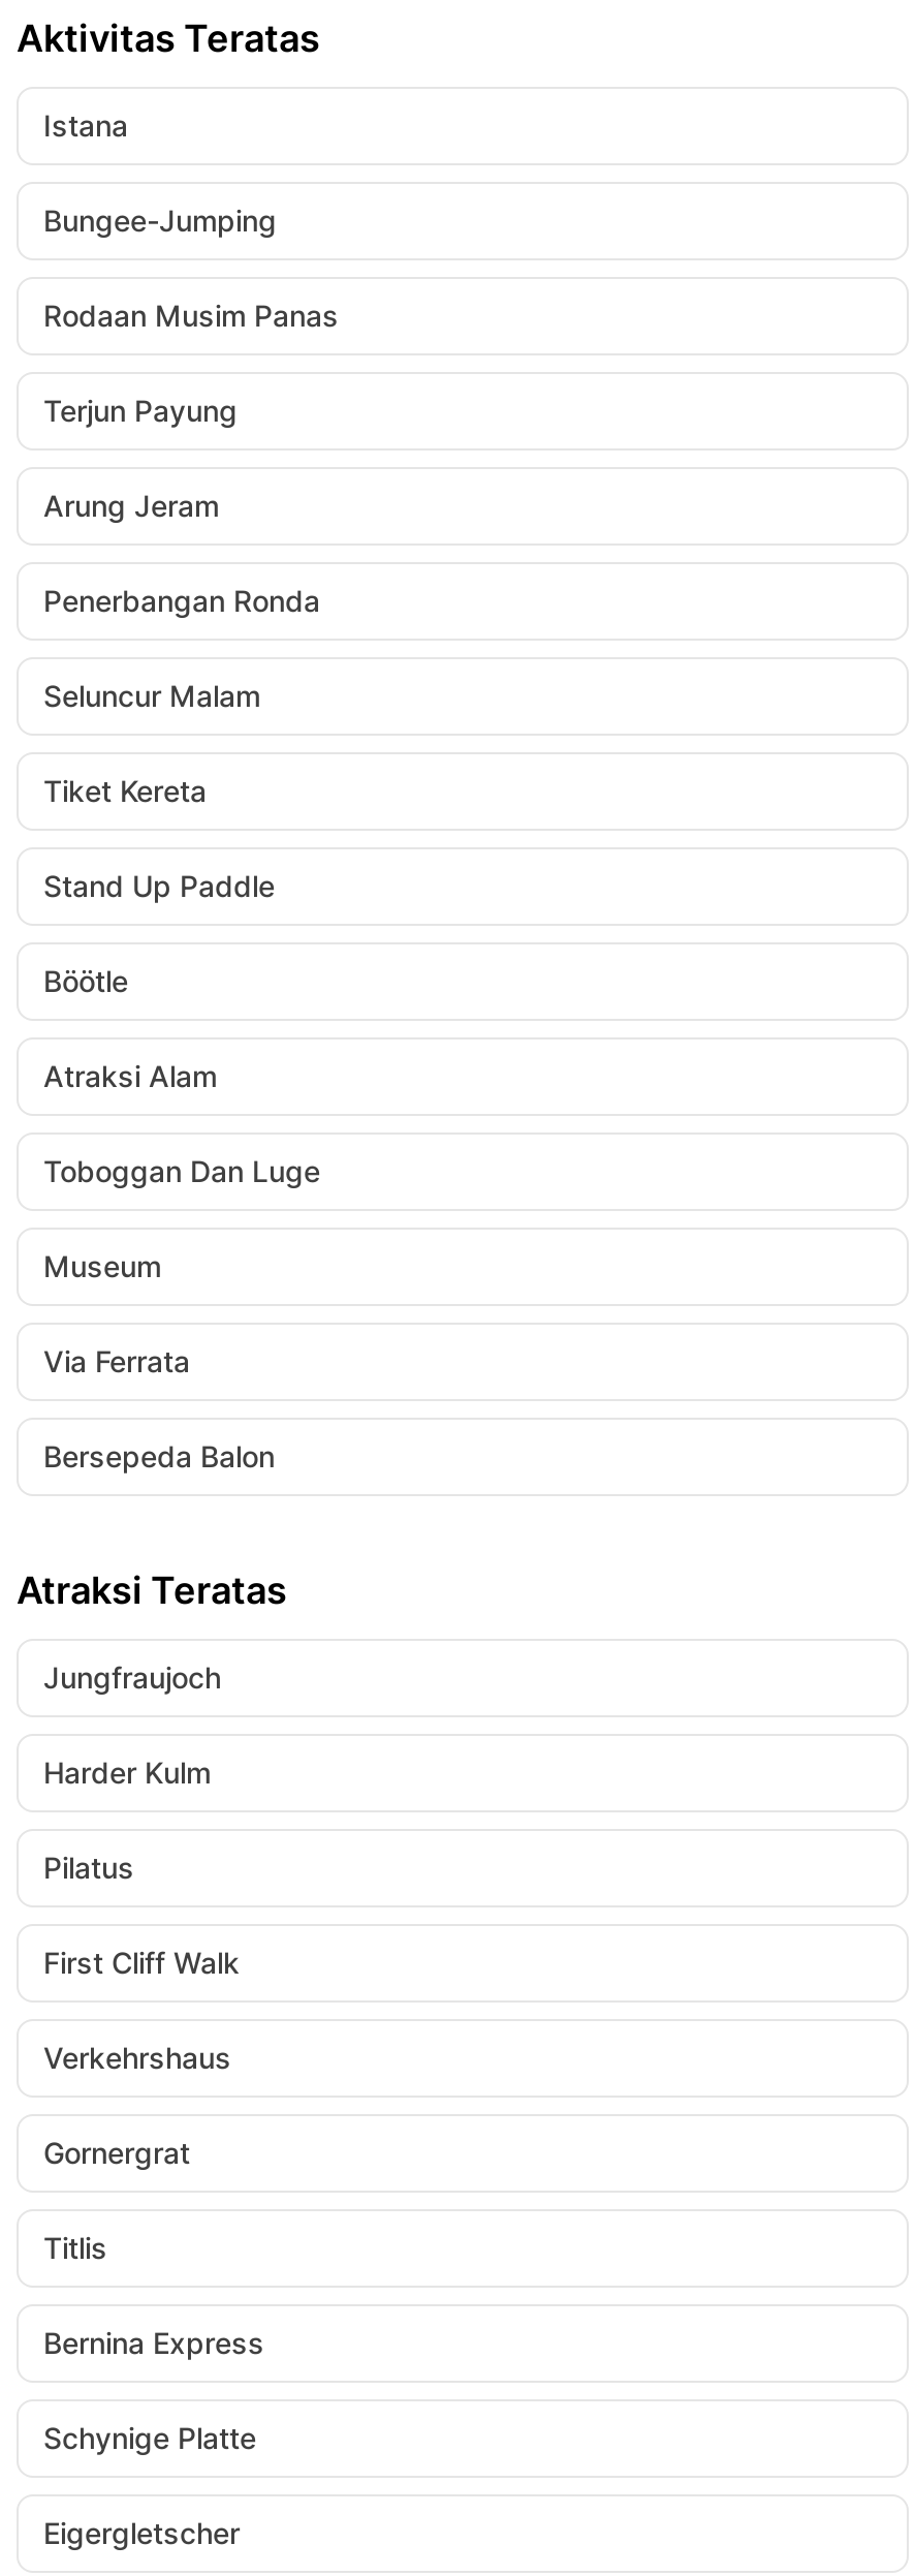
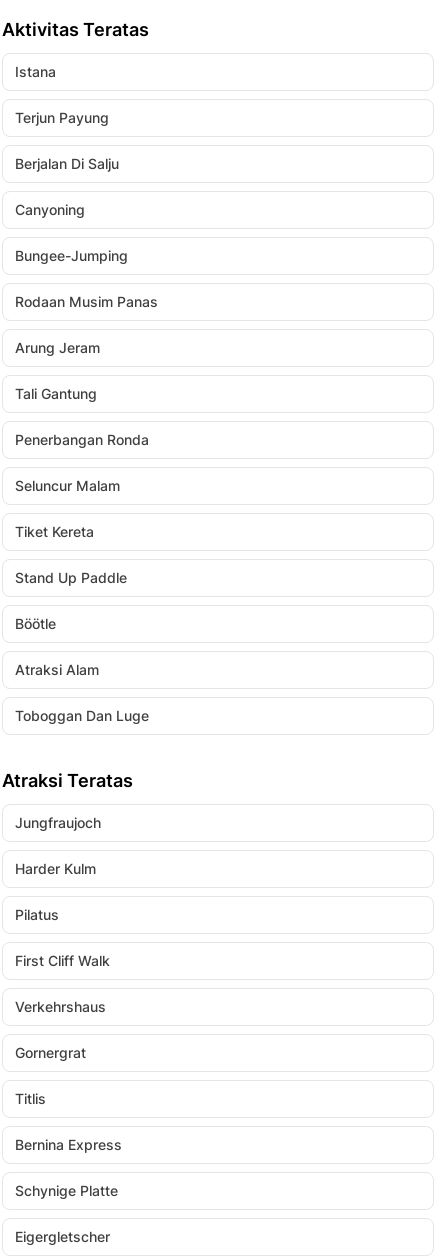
+ Berjalan Di Salju
+ Canyoning

moved down: Bungee-Jumping | Rodaan Musim Panas

moved up: Terjun Payung

moved down: Arung Jeram

+ Tali Gantung

moved down: Penerbangan Ronda | Seluncur Malam | Tiket Kereta | Stand Up Paddle | Böötle | Atraksi Alam | Toboggan Dan Luge

- Museum
- Via Ferrata
- Bersepeda Balon
